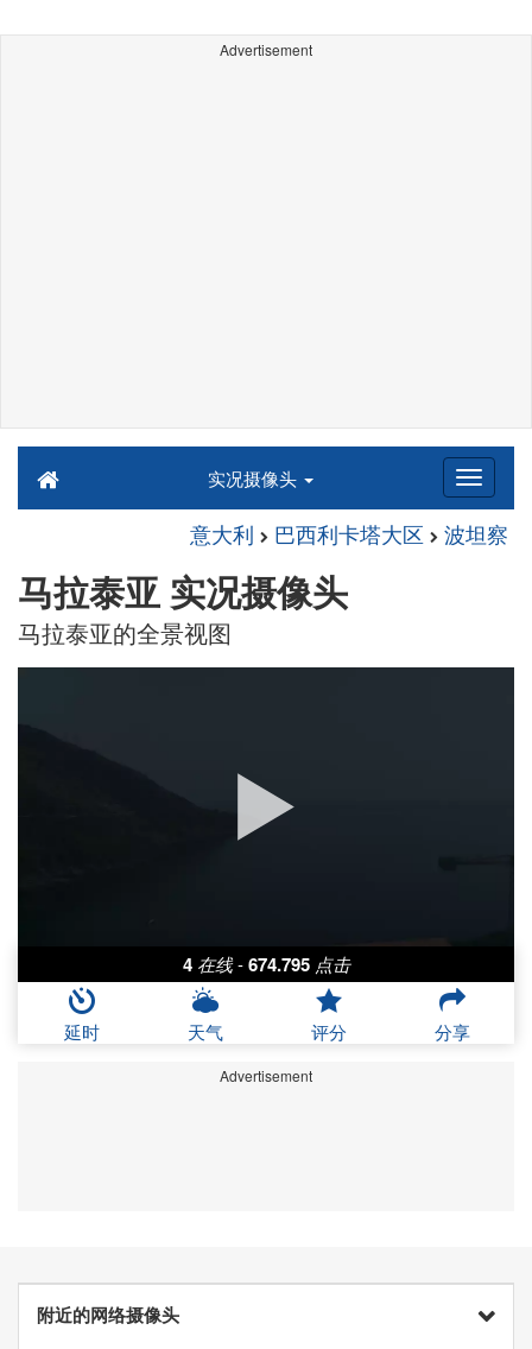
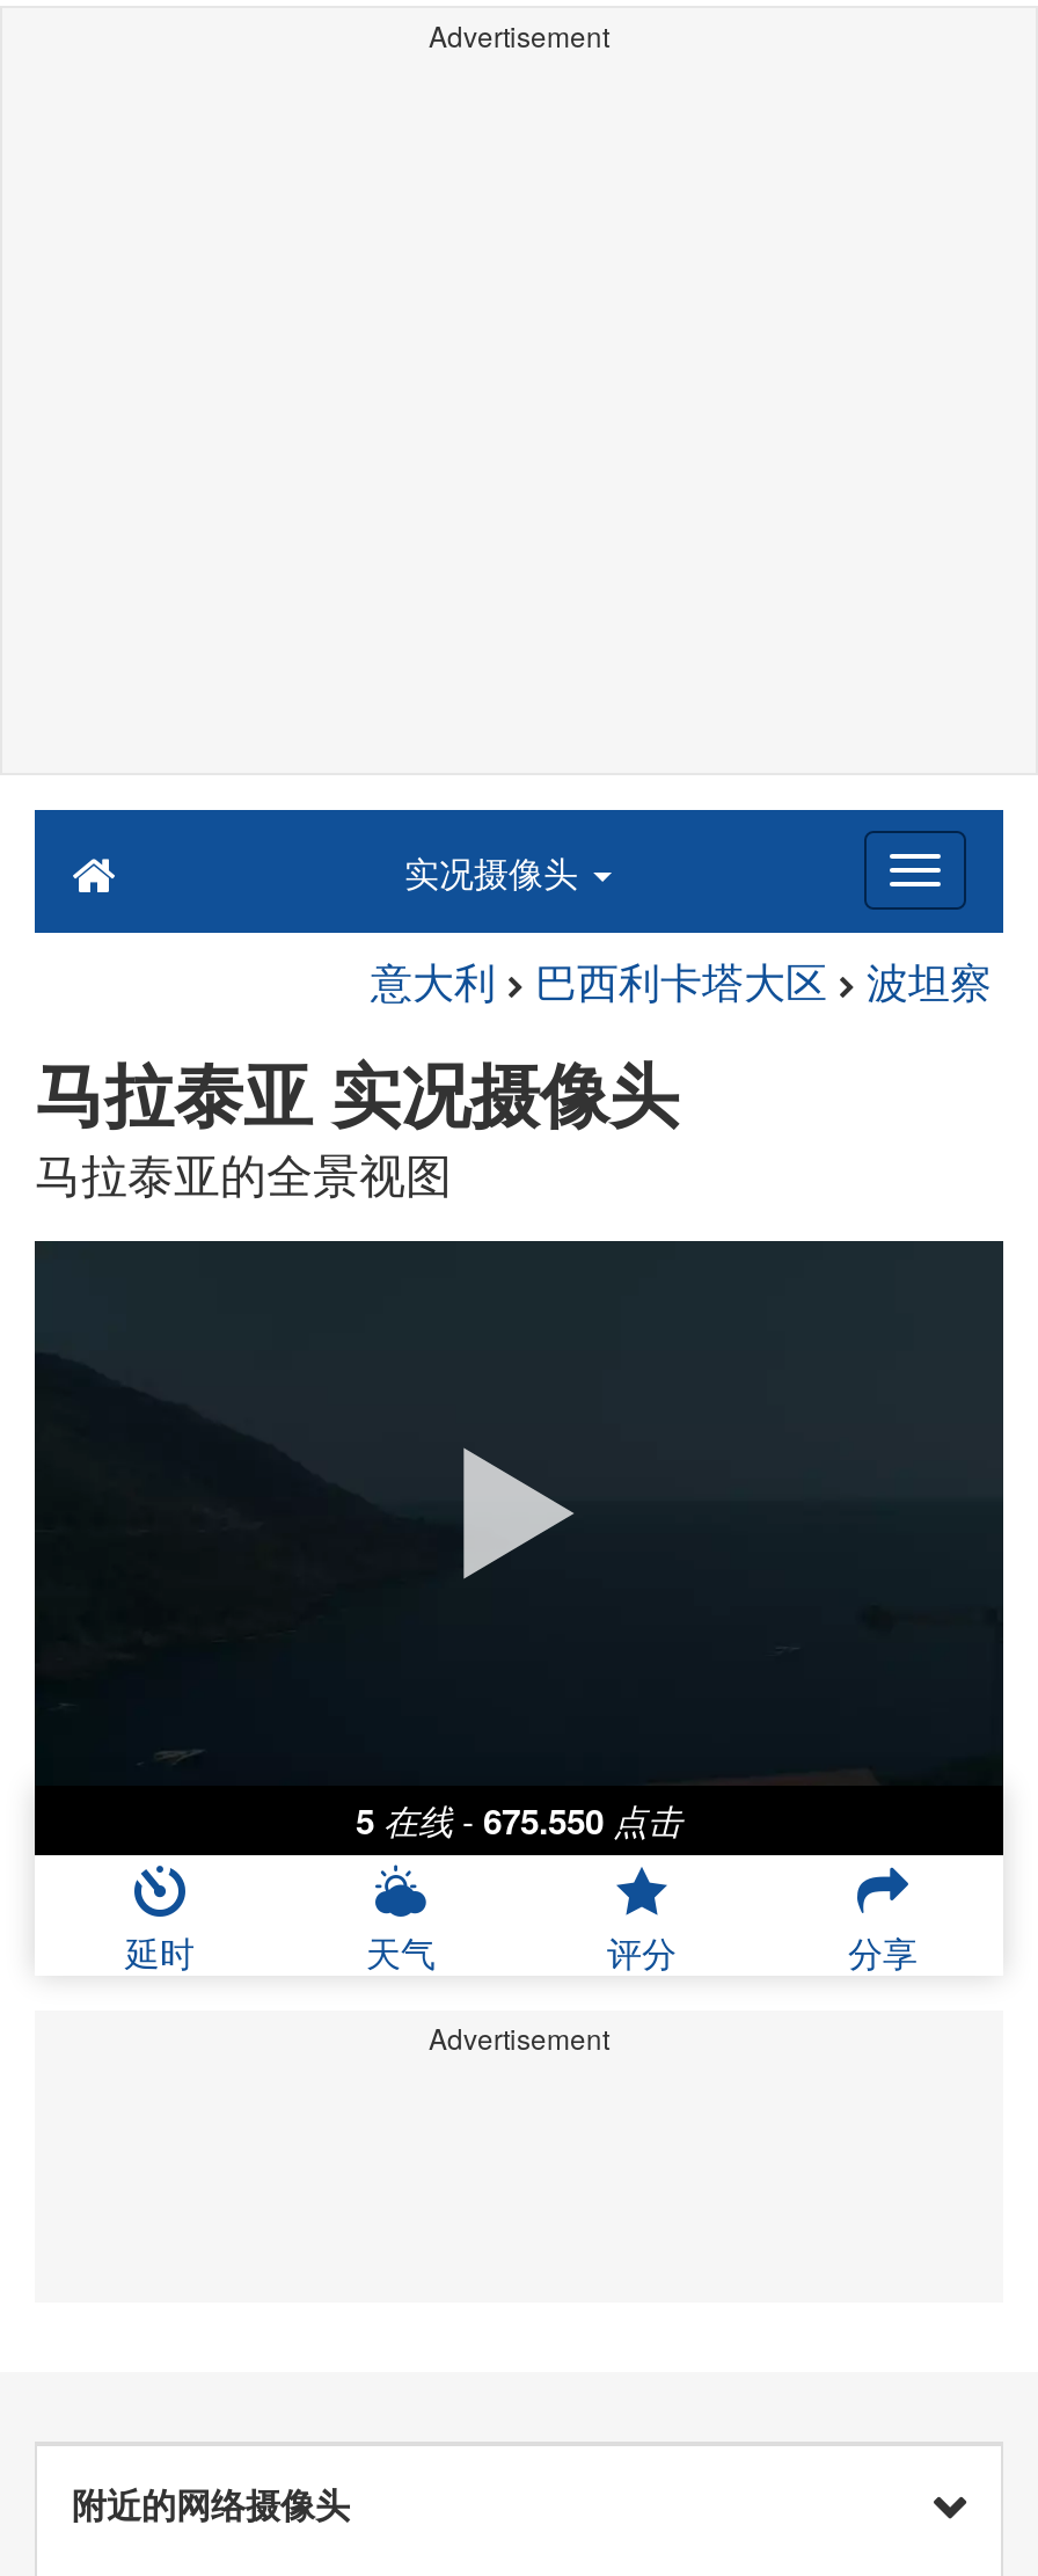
- 4 在线 - 674.795 点击
+ 5 在线 - 675.550 点击
